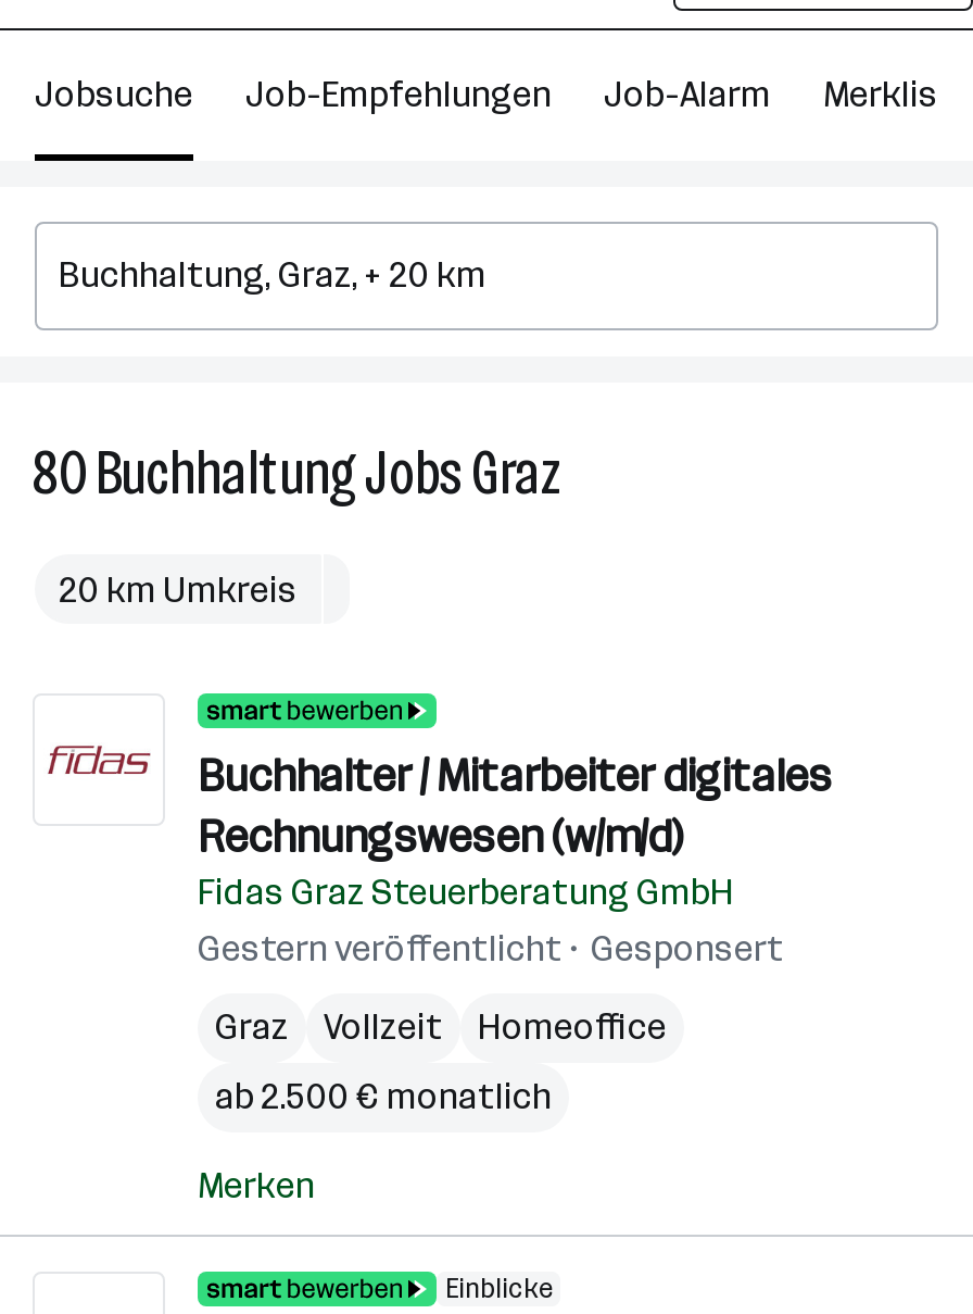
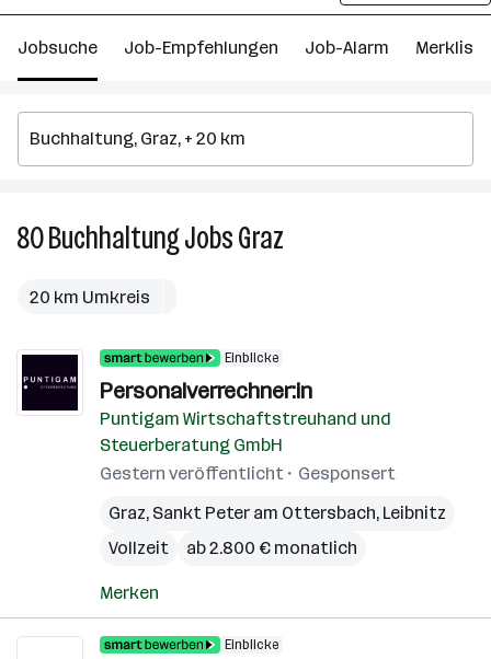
- [image]
- Buchhalter / Mitarbeiter digitales
- Rechnungswesen (w/m/d)
- Fidas Graz Steuerberatung GmbH
+ [image]
+ Einblicke
+ Personalverrechner:in
+ Puntigam Wirtschaftstreuhand und
+ Steuerberatung GmbH

- Graz
+ Graz, Sankt Peter am Ottersbach, Leibnitz

- Homeoffice
- ab 2.500 € monatlich
+ ab 2.800 € monatlich

moved down: Vollzeit
